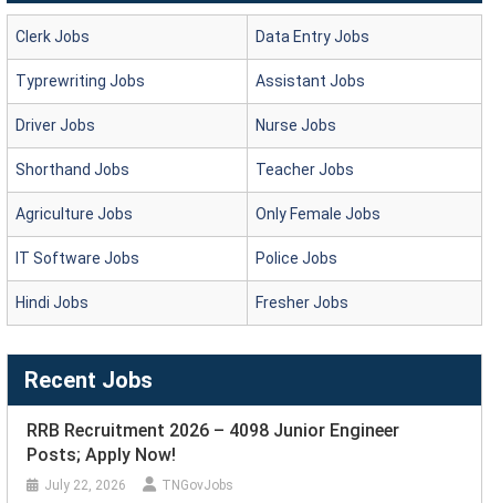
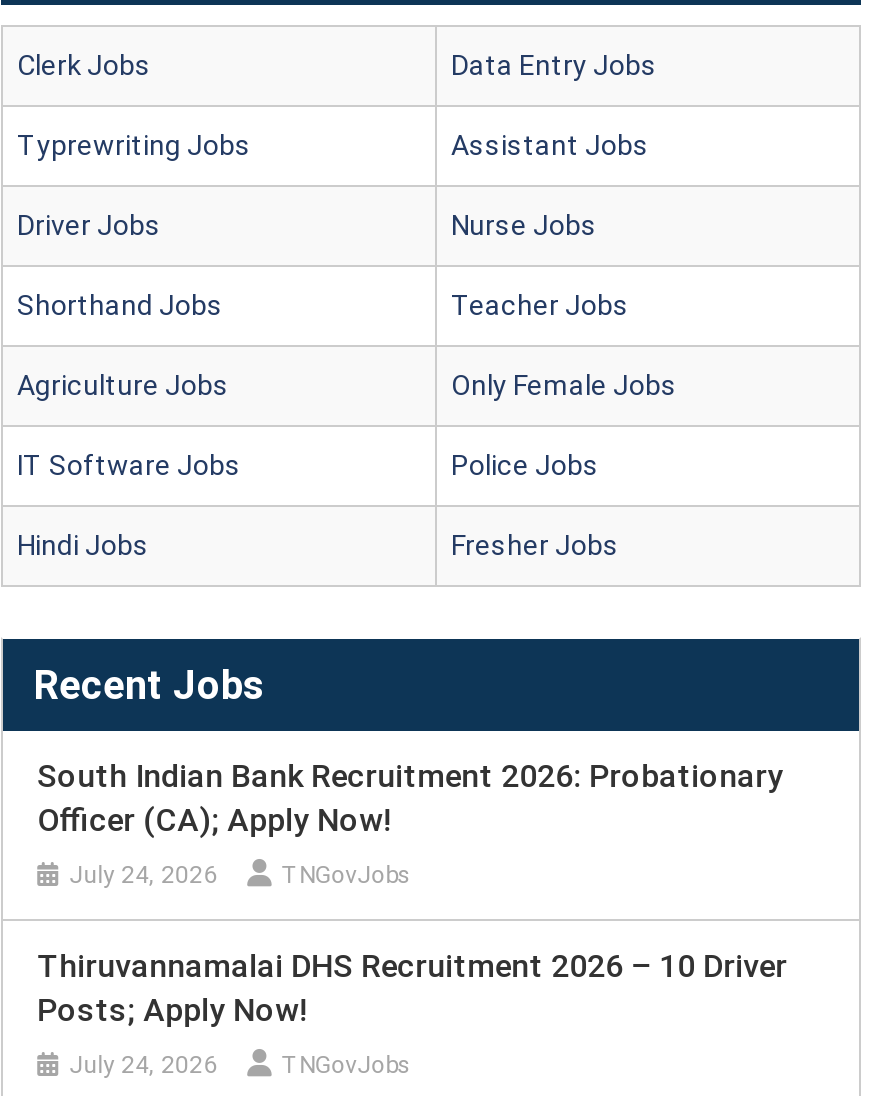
- RRB Recruitment 2026 – 4098 Junior Engineer
+ South Indian Bank Recruitment 2026: Probationary
+ Officer (CA); Apply Now!
+ July 24, 2026
+ TNGovJobs
+ Thiruvannamalai DHS Recruitment 2026 – 10 Driver

- July 22, 2026
+ July 24, 2026
